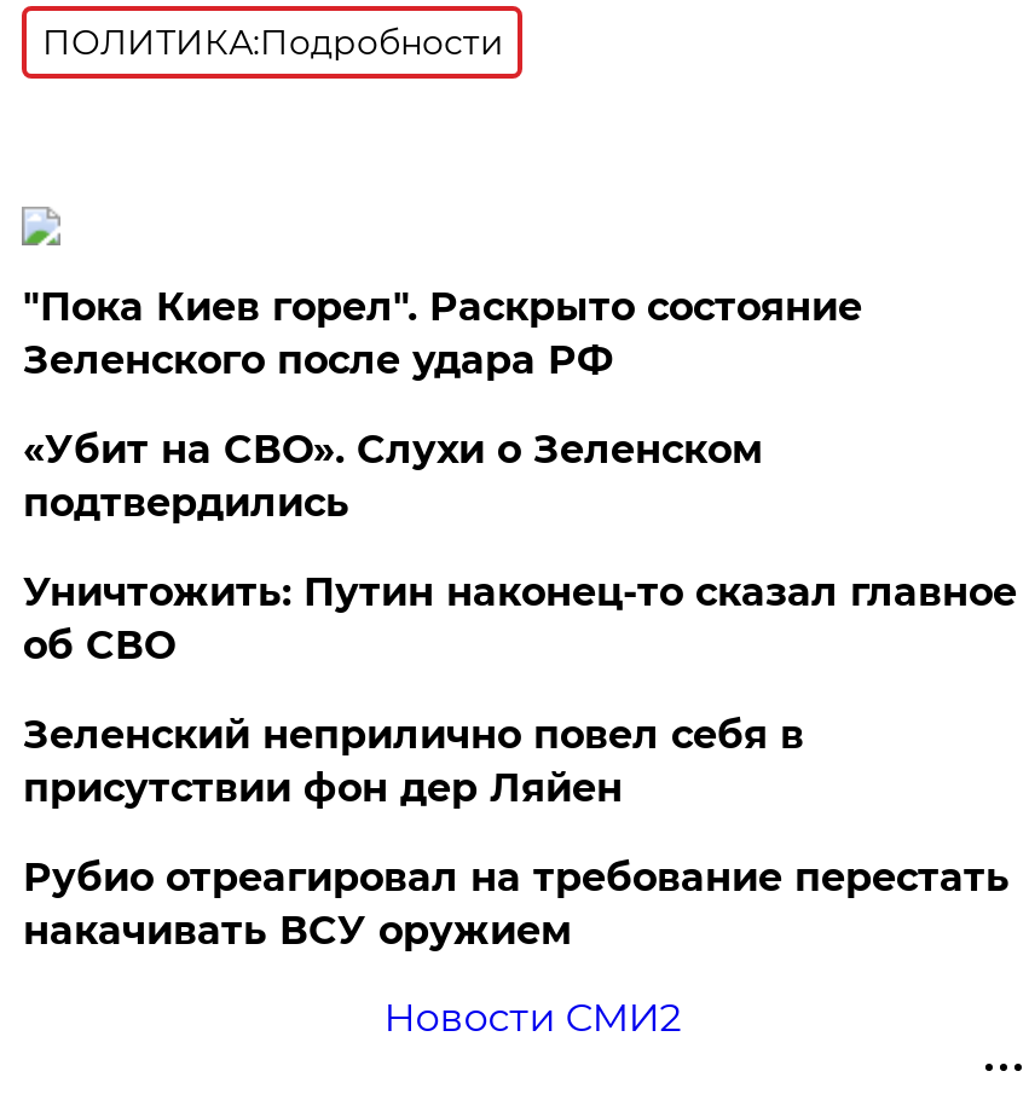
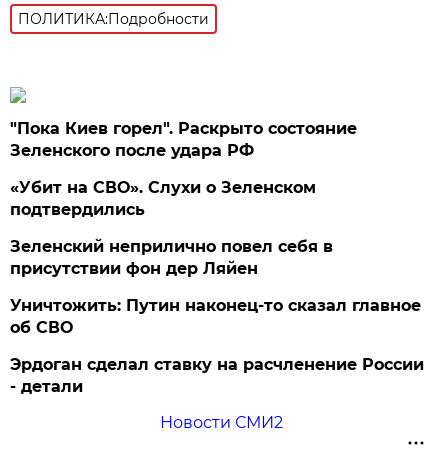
moved down: Уничтожить: Путин наконец-то сказал главное | об СВО

moved up: Зеленский неприлично повел cебя в | присутствии фон дер Ляйен

- Рубио отреагировал на требование перестать
- накачивать ВСУ оружием
+ Эрдоган сделал ставку на расчленение России
+ - детали
